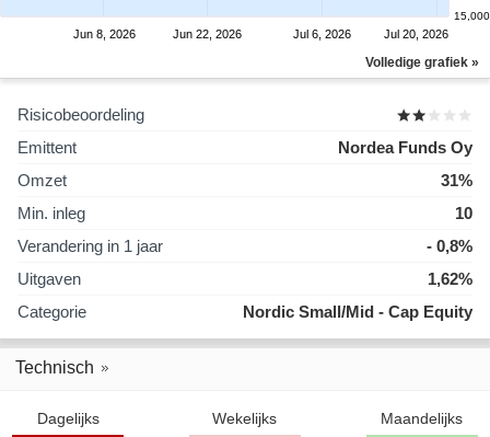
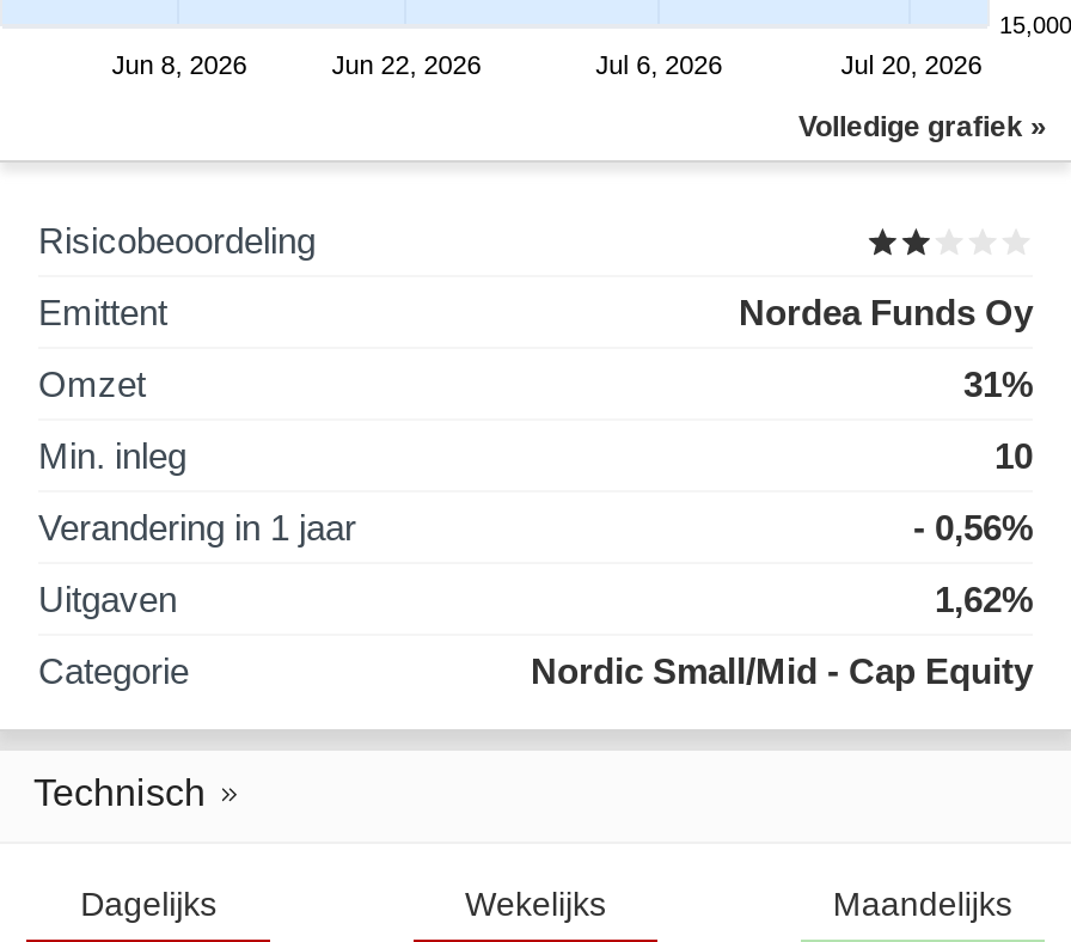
- - 0,8%
+ - 0,56%
